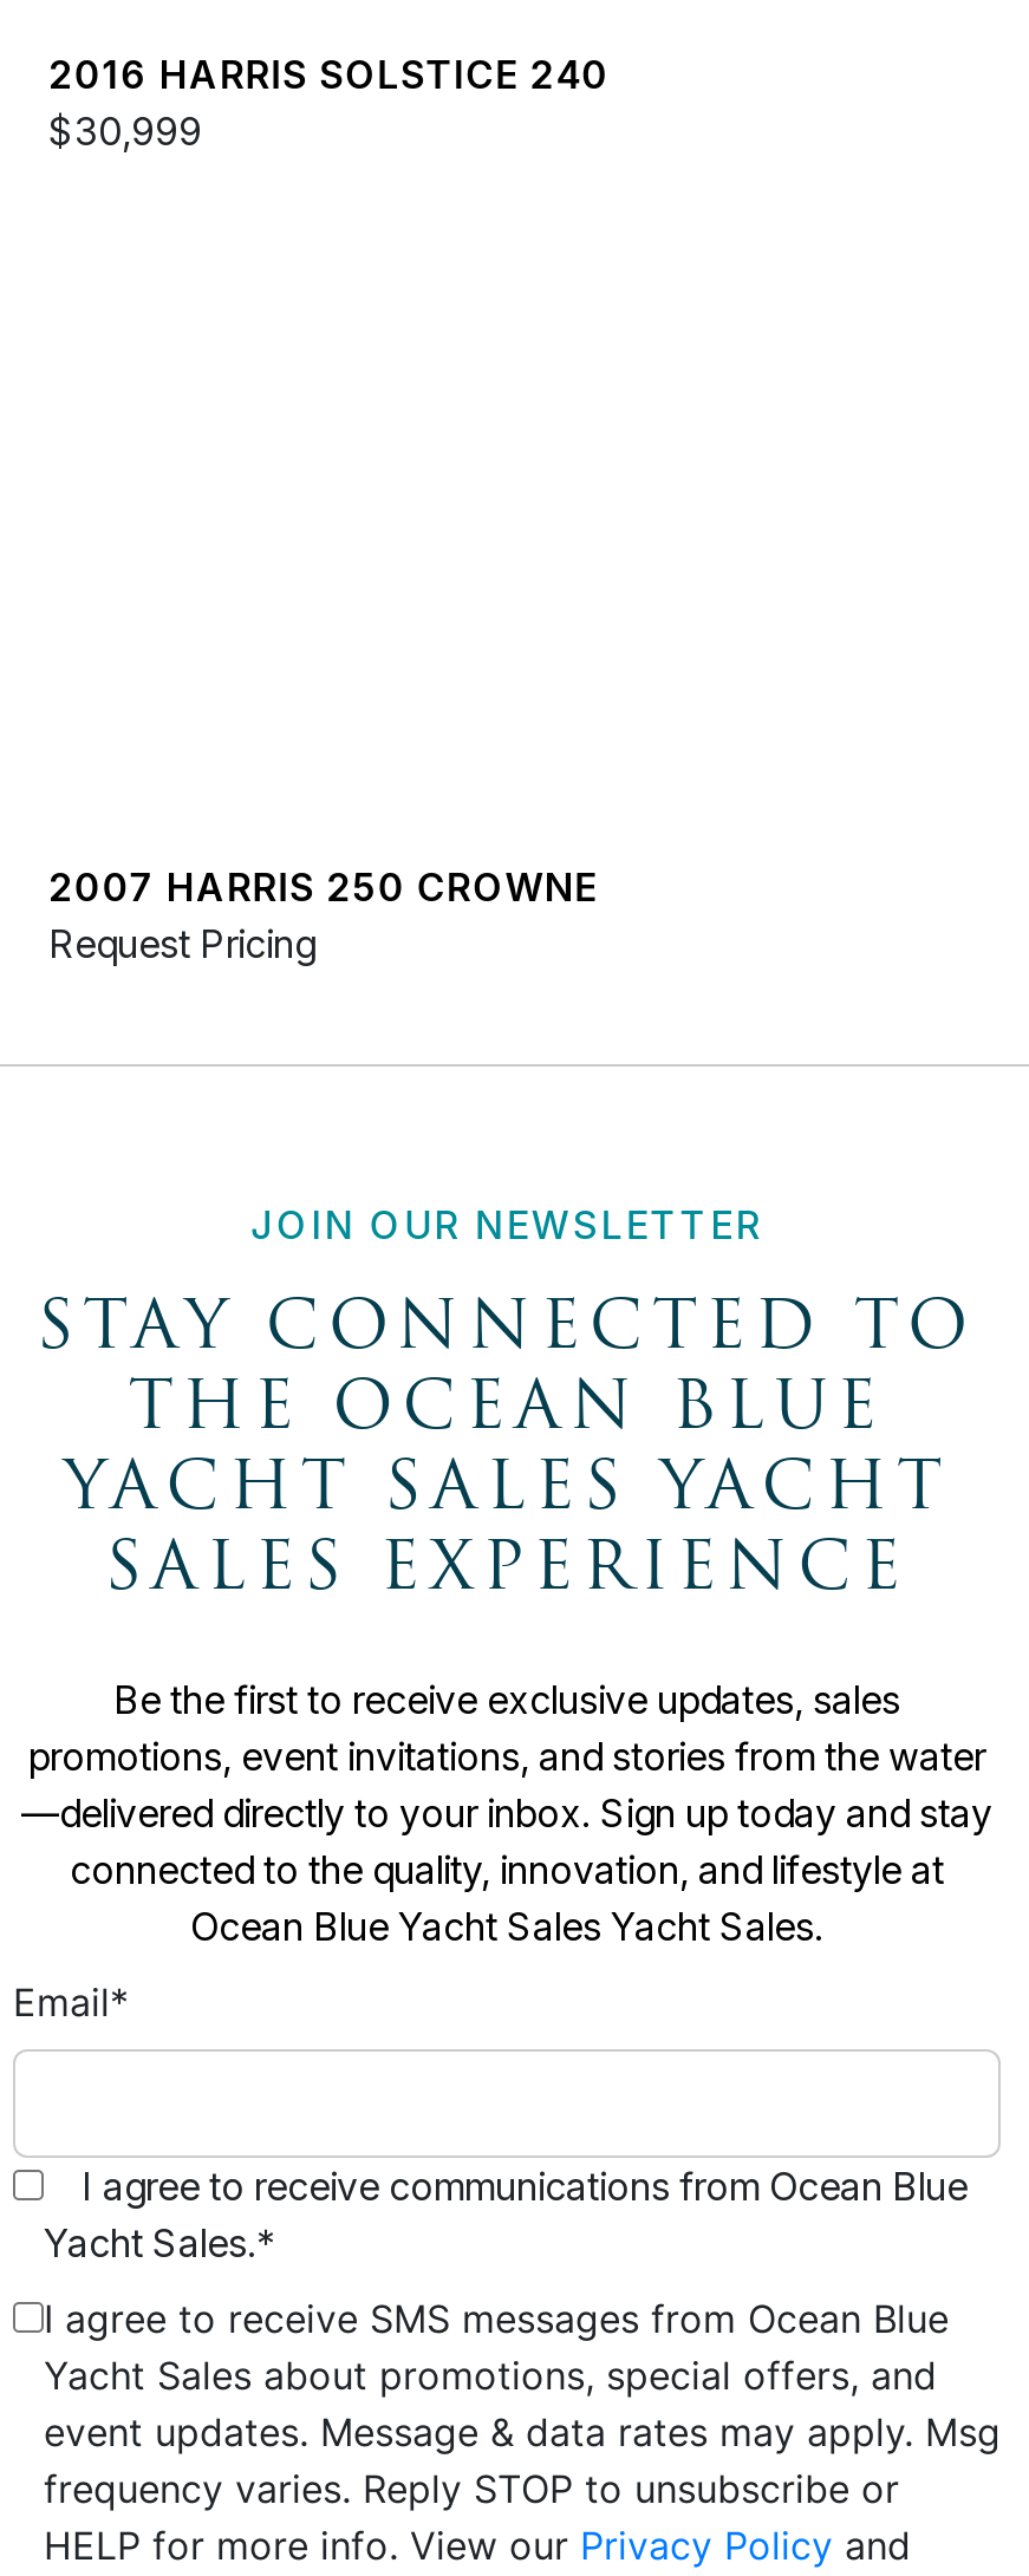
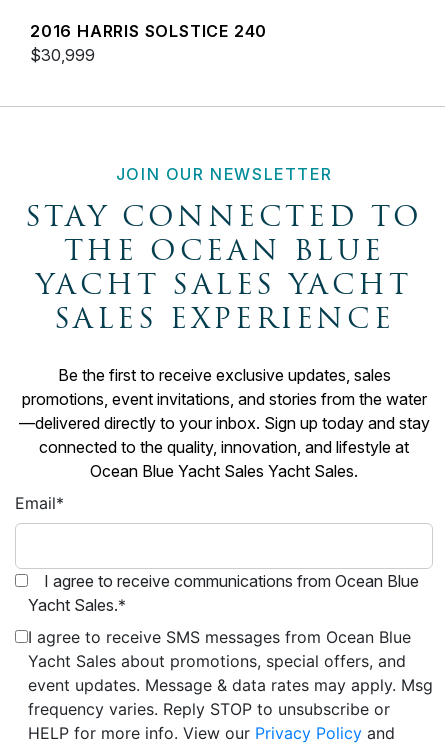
- 2007 HARRIS 250 CROWNE
- Request Pricing
